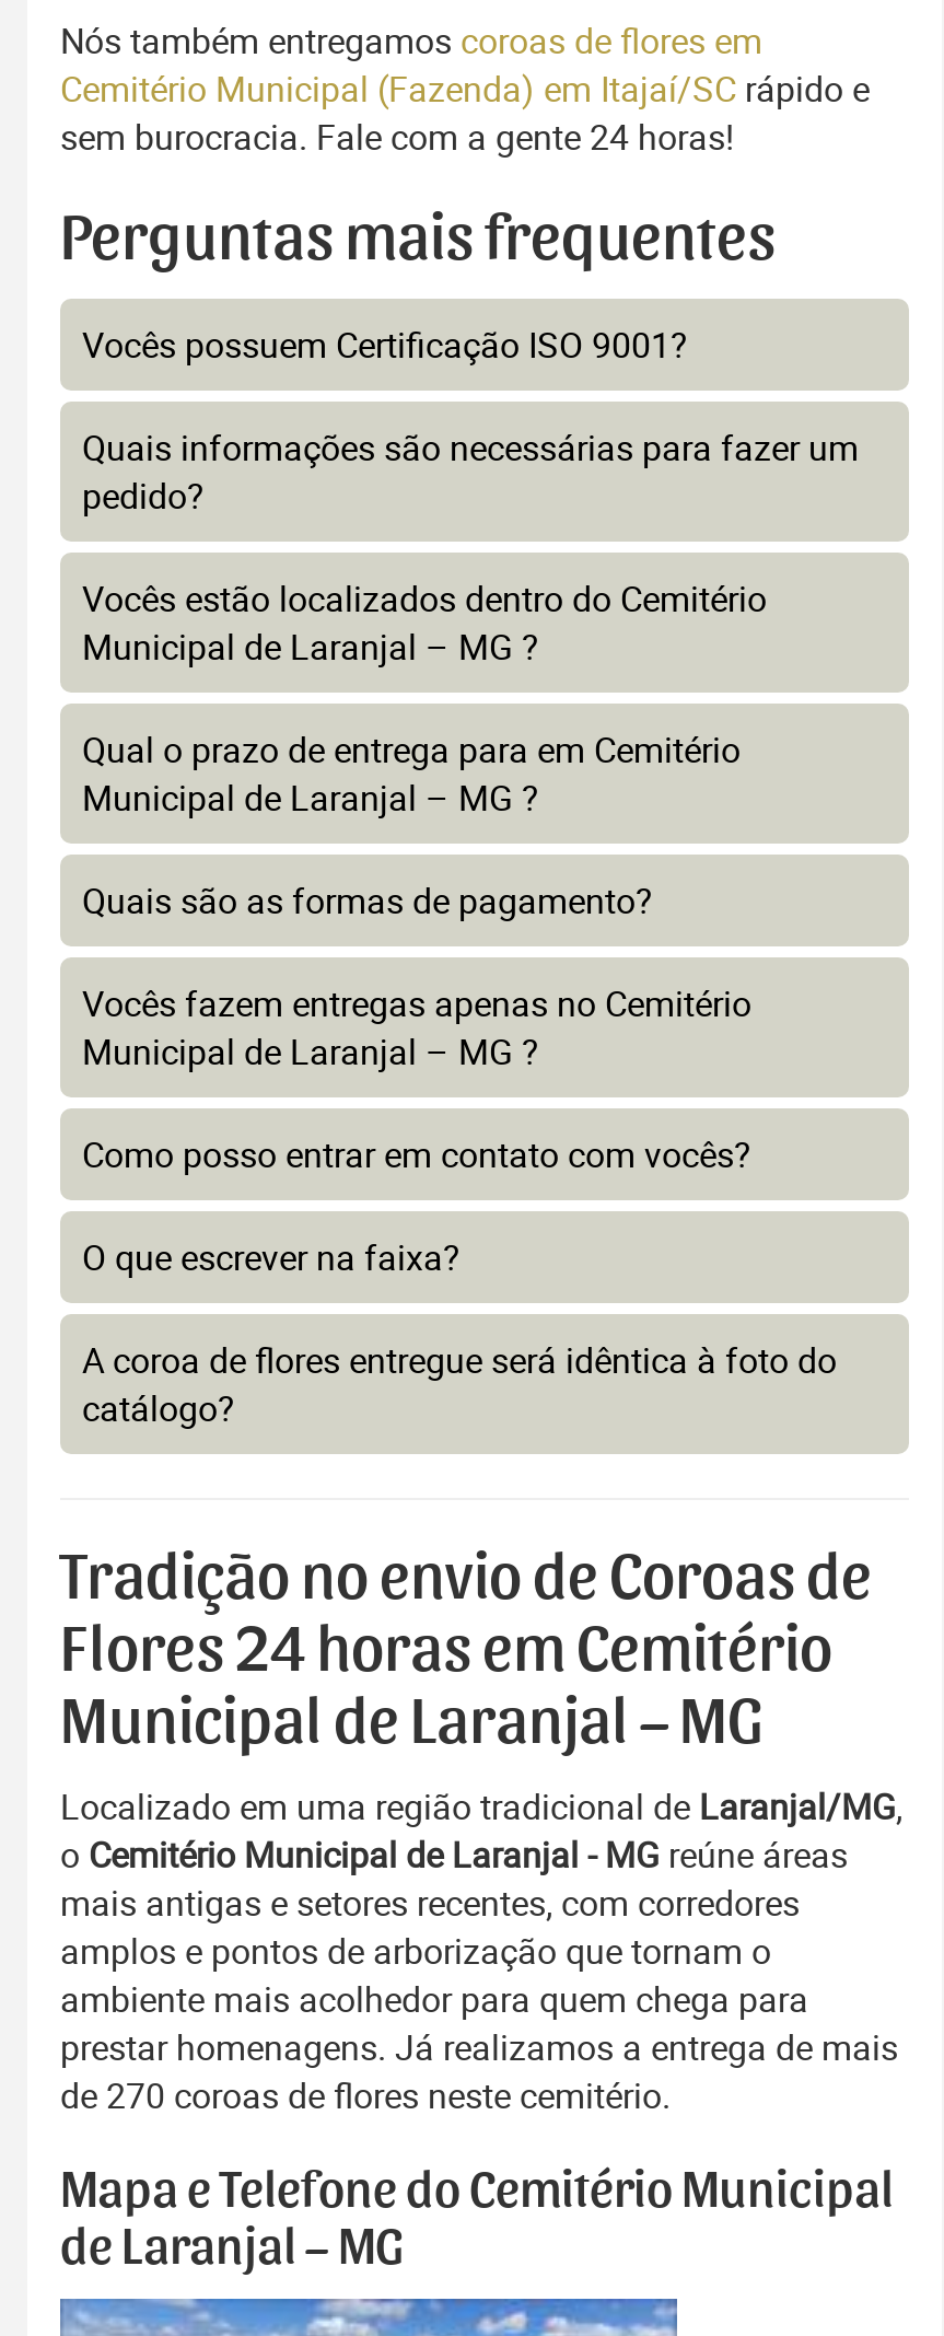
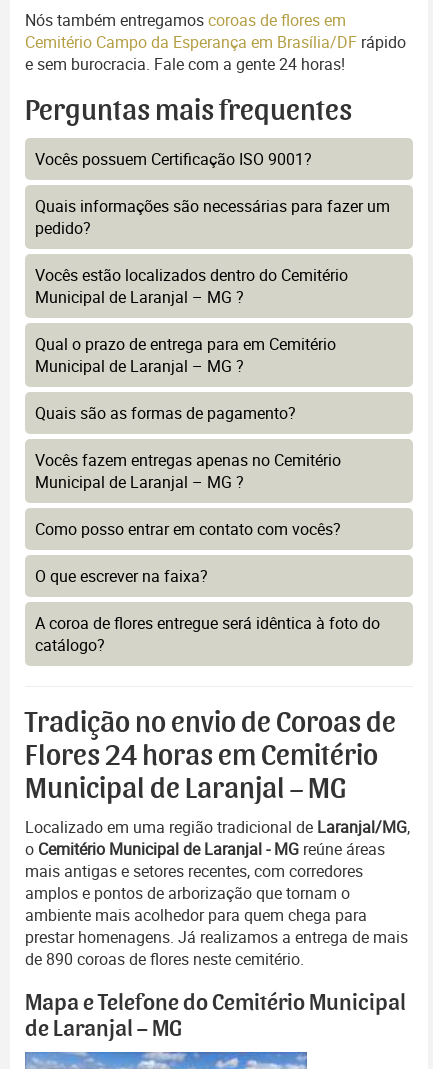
- Cemitério Municipal (Fazenda) em Itajaí/SC rápido e
- sem burocracia. Fale com a gente 24 horas!
+ Cemitério Campo da Esperança em Brasília/DF rápido
+ e sem burocracia. Fale com a gente 24 horas!

- de 270 coroas de flores neste cemitério.
+ de 890 coroas de flores neste cemitério.
